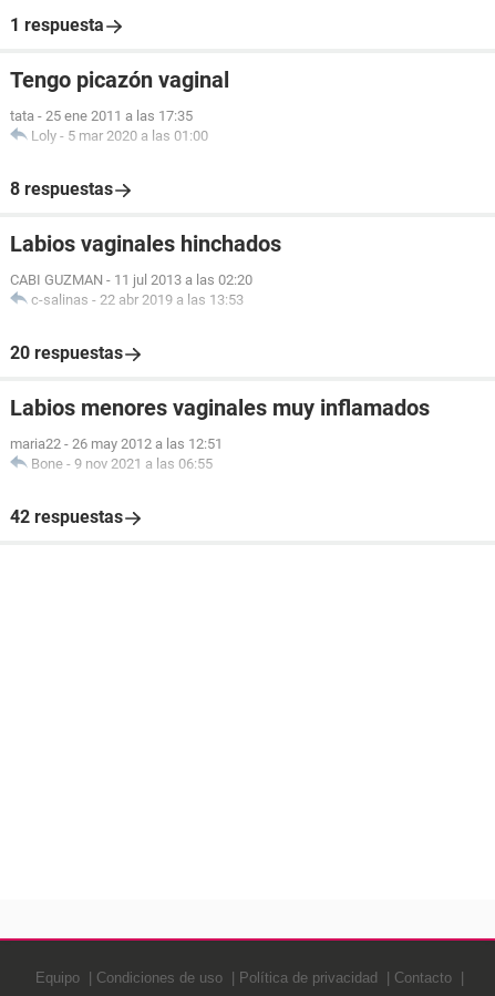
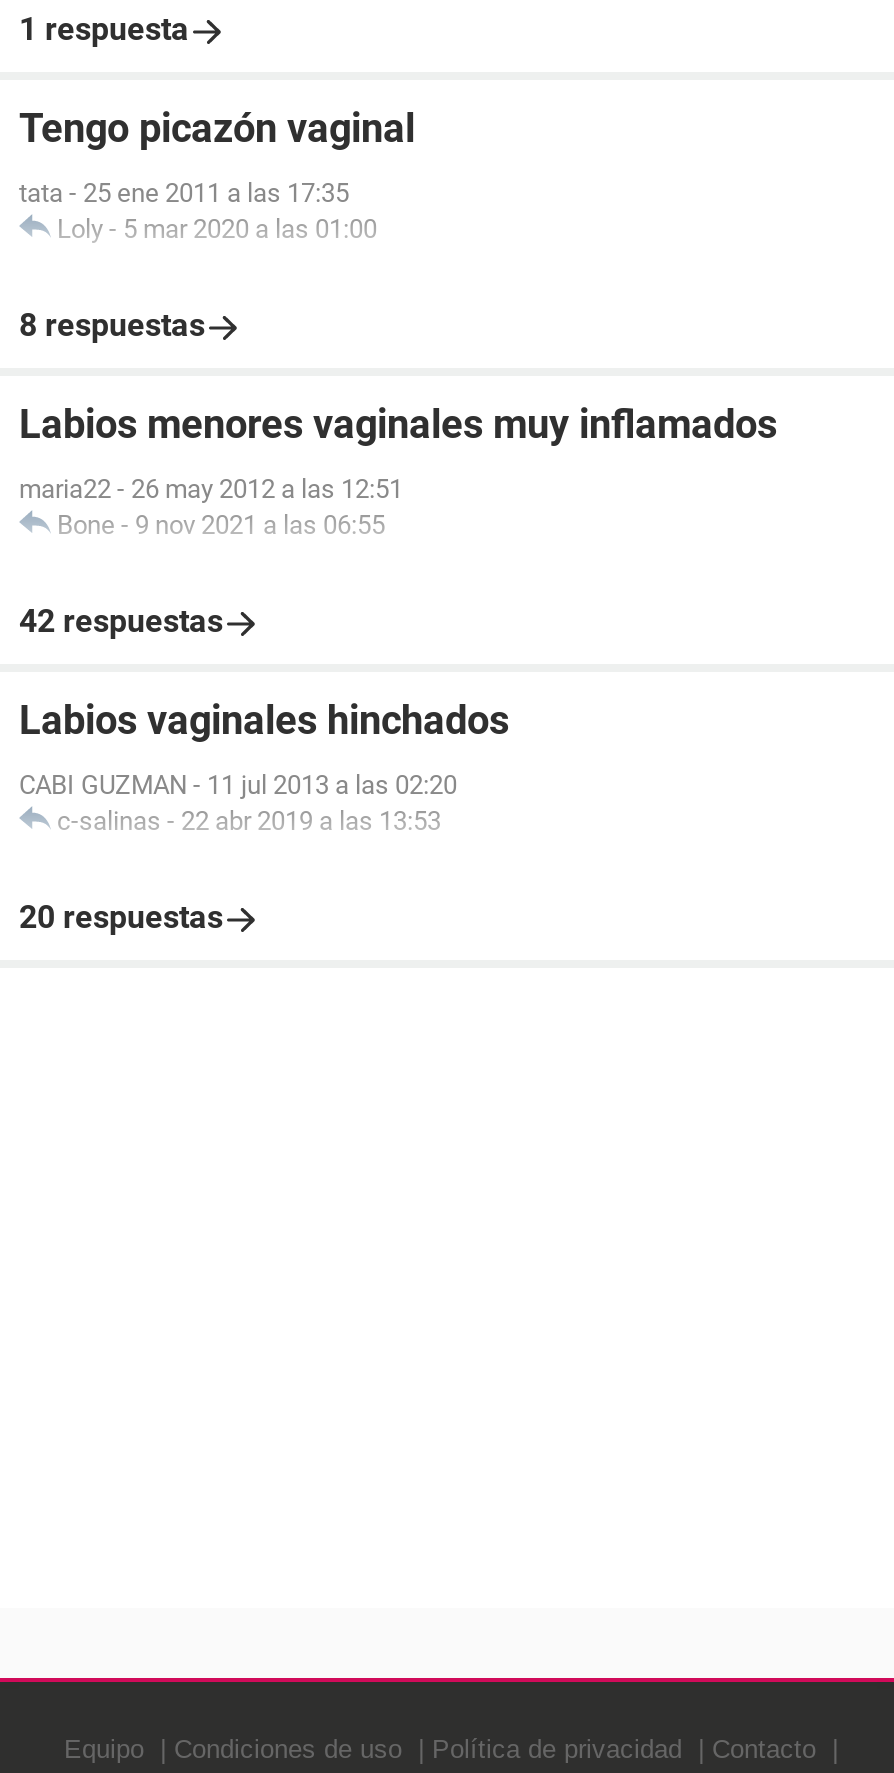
moved down: Labios vaginales hinchados | CABI GUZMAN - 11 jul 2013 a las 02:20 | c-salinas - 22 abr 2019 a las 13:53 | 20 respuestas

moved up: Labios menores vaginales muy inflamados | maria22 - 26 may 2012 a las 12:51 | Bone - 9 nov 2021 a las 06:55 | 42 respuestas
